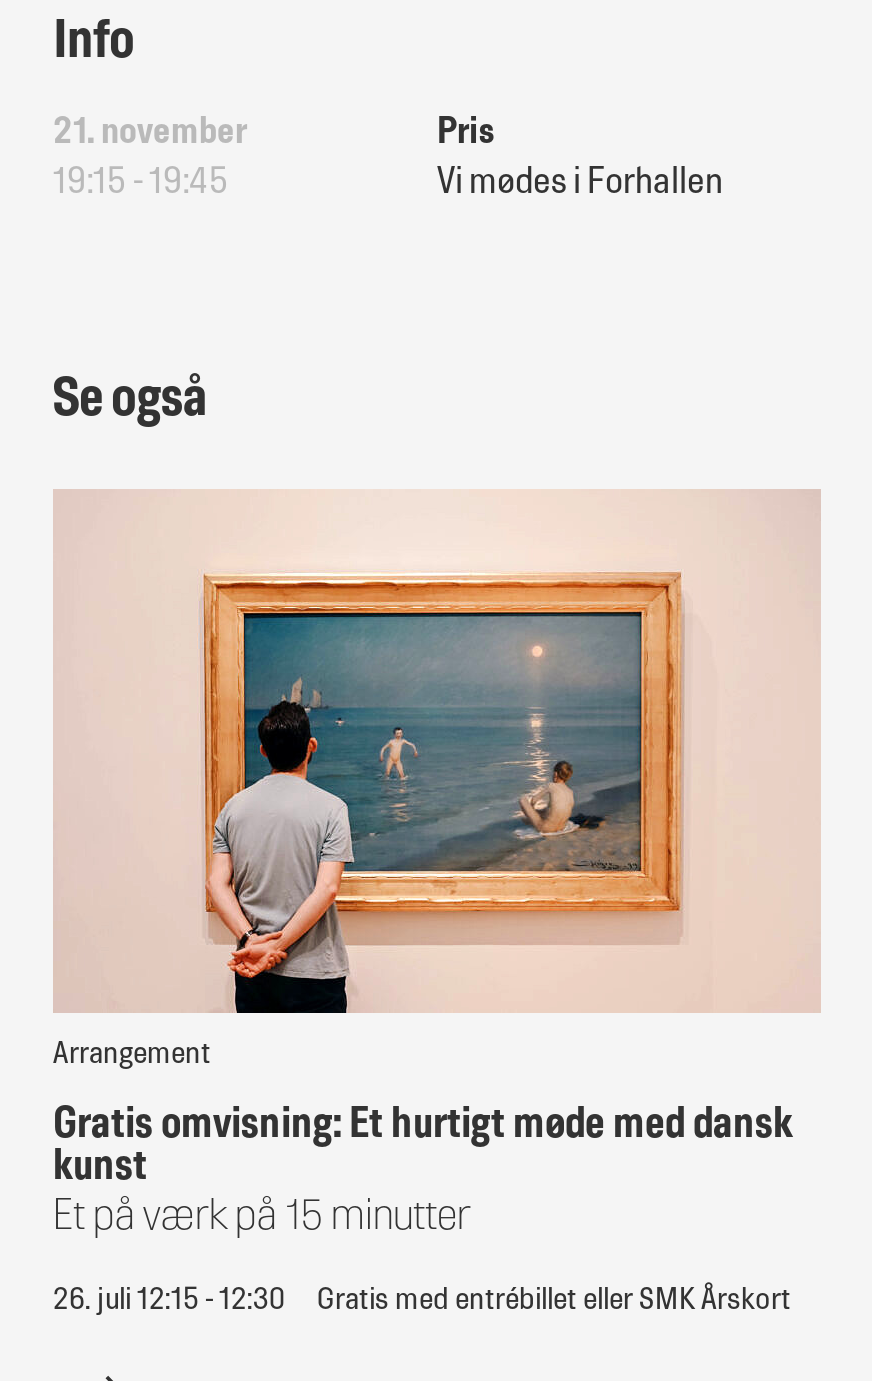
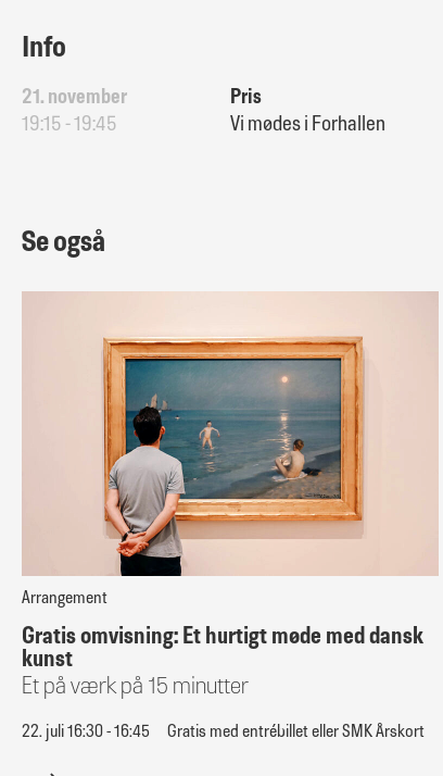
- 26. juli 12:15 - 12:30 Gratis med entrébillet eller SMK Årskort
+ 22. juli 16:30 - 16:45 Gratis med entrébillet eller SMK Årskort
